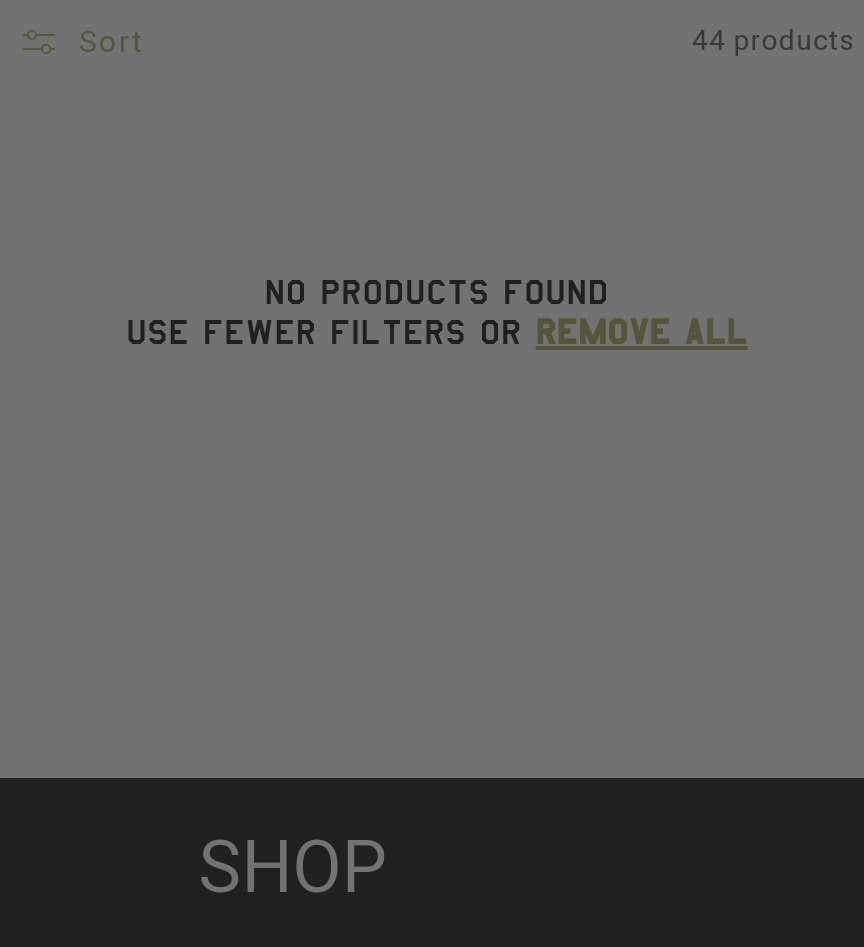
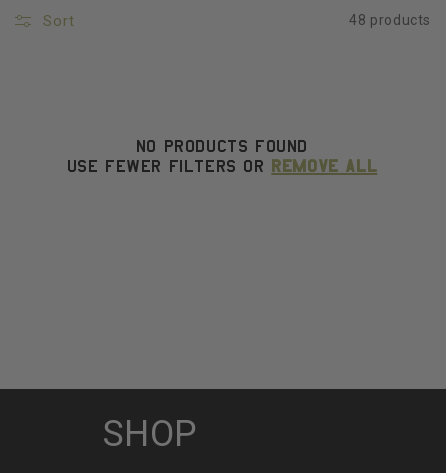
- 44 products
+ 48 products
